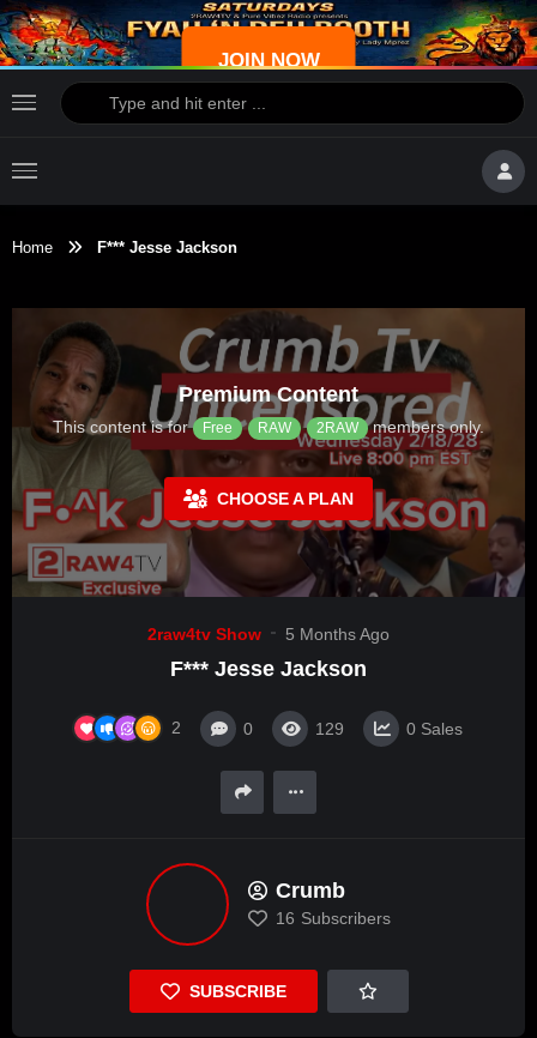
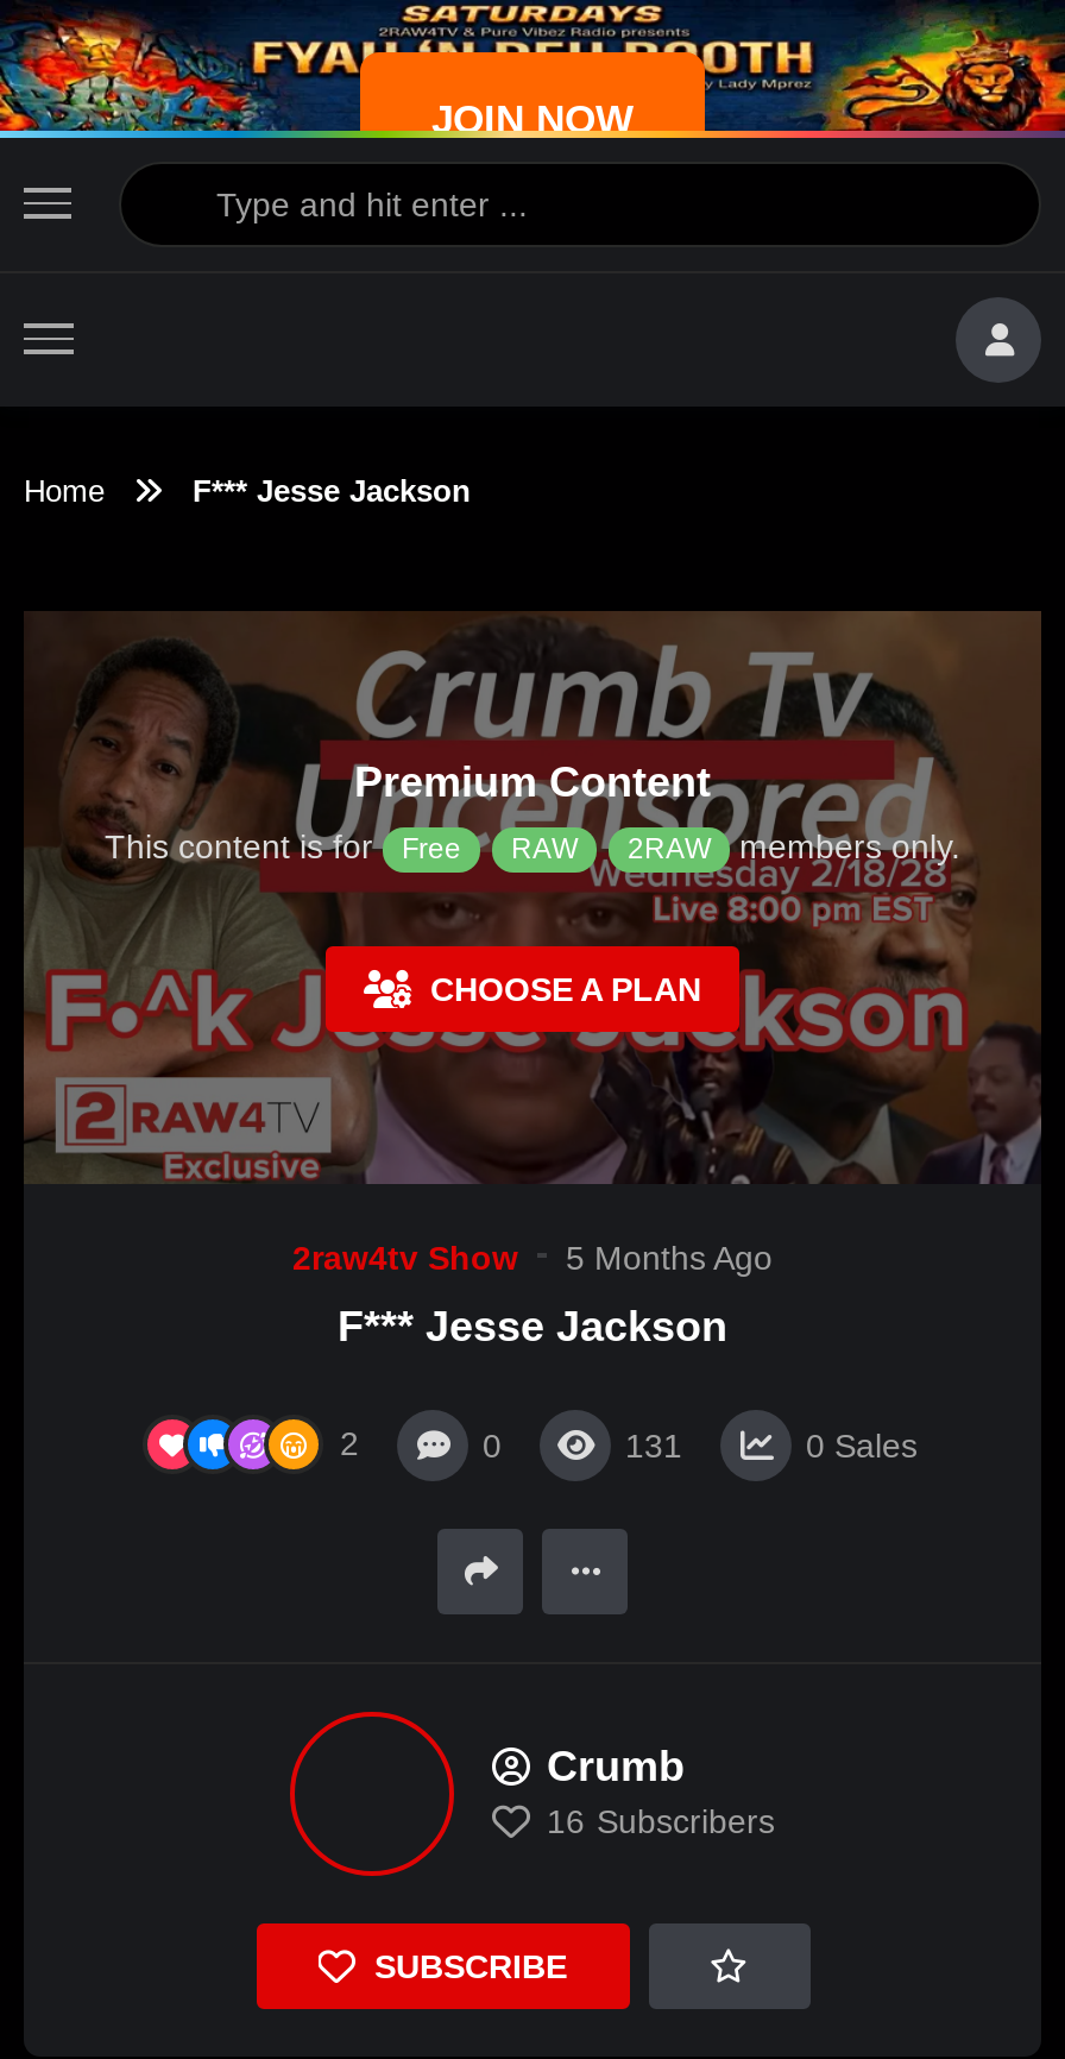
- 129
+ 131
